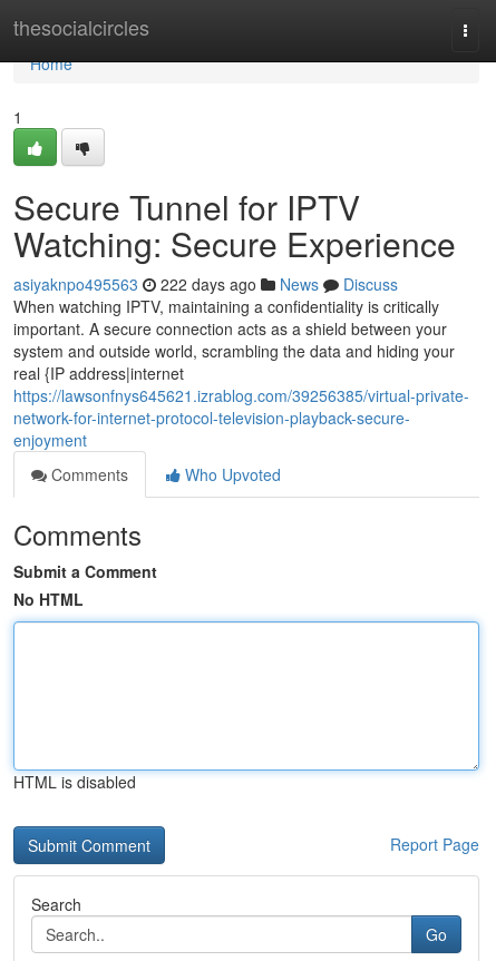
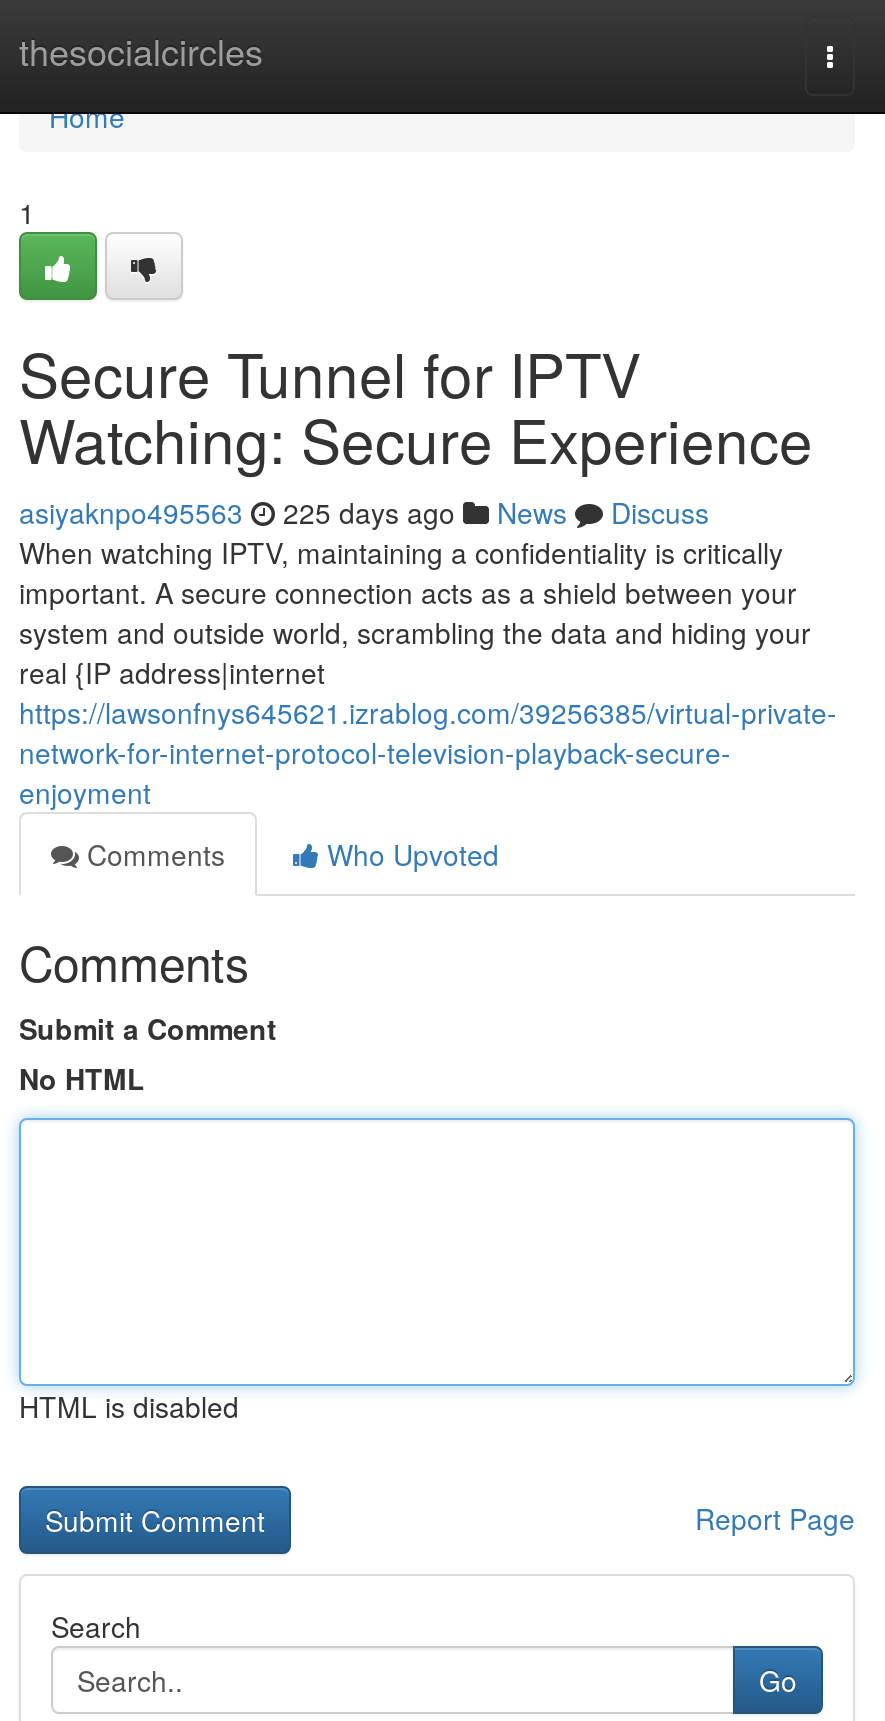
- asiyaknpo495563 222 days ago News Discuss
+ asiyaknpo495563 225 days ago News Discuss
